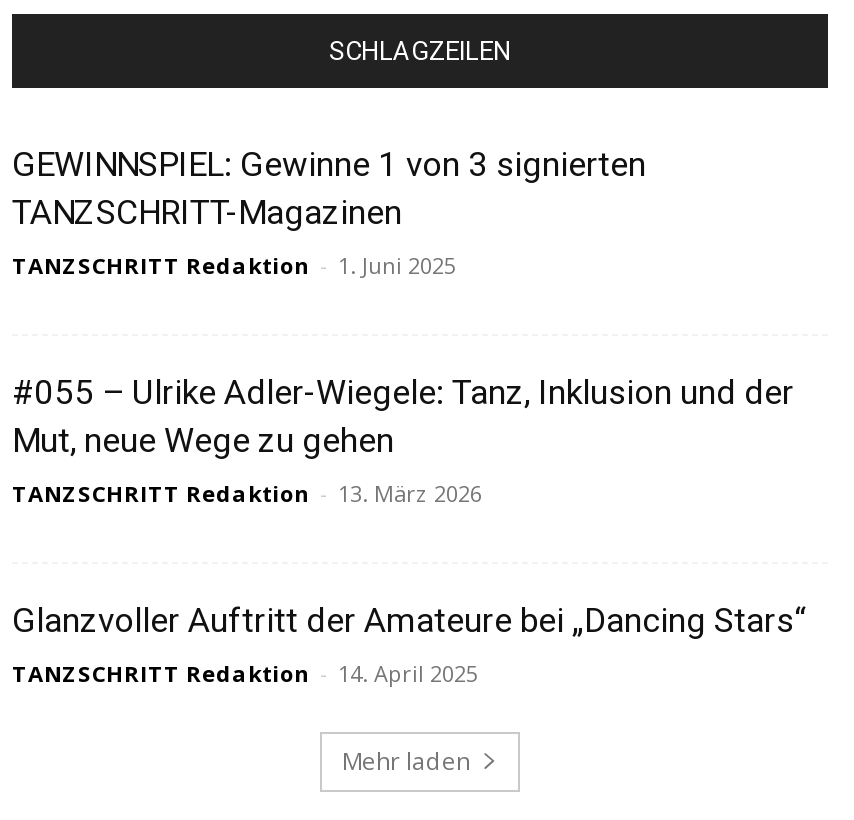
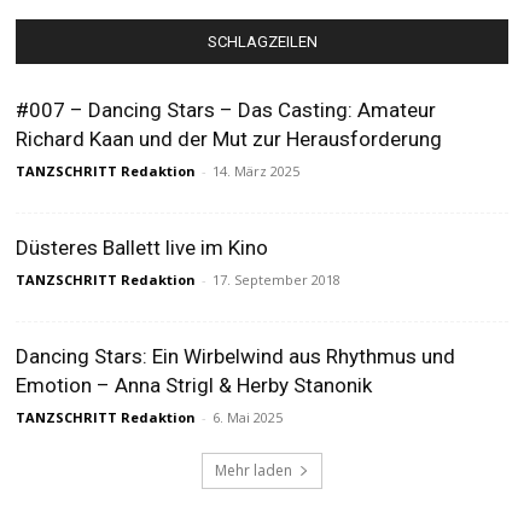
- GEWINNSPIEL: Gewinne 1 von 3 signierten
- TANZSCHRITT-Magazinen
- TANZSCHRITT Redaktion - 1. Juni 2025
+ #007 – Dancing Stars – Das Casting: Amateur
+ Richard Kaan und der Mut zur Herausforderung
+ TANZSCHRITT Redaktion - 14. März 2025

- #055 – Ulrike Adler-Wiegele: Tanz, Inklusion und der
- Mut, neue Wege zu gehen
- TANZSCHRITT Redaktion - 13. März 2026
+ Düsteres Ballett live im Kino
+ TANZSCHRITT Redaktion - 17. September 2018

- Glanzvoller Auftritt der Amateure bei „Dancing Stars“
- TANZSCHRITT Redaktion - 14. April 2025
+ Dancing Stars: Ein Wirbelwind aus Rhythmus und
+ Emotion – Anna Strigl & Herby Stanonik
+ TANZSCHRITT Redaktion - 6. Mai 2025
